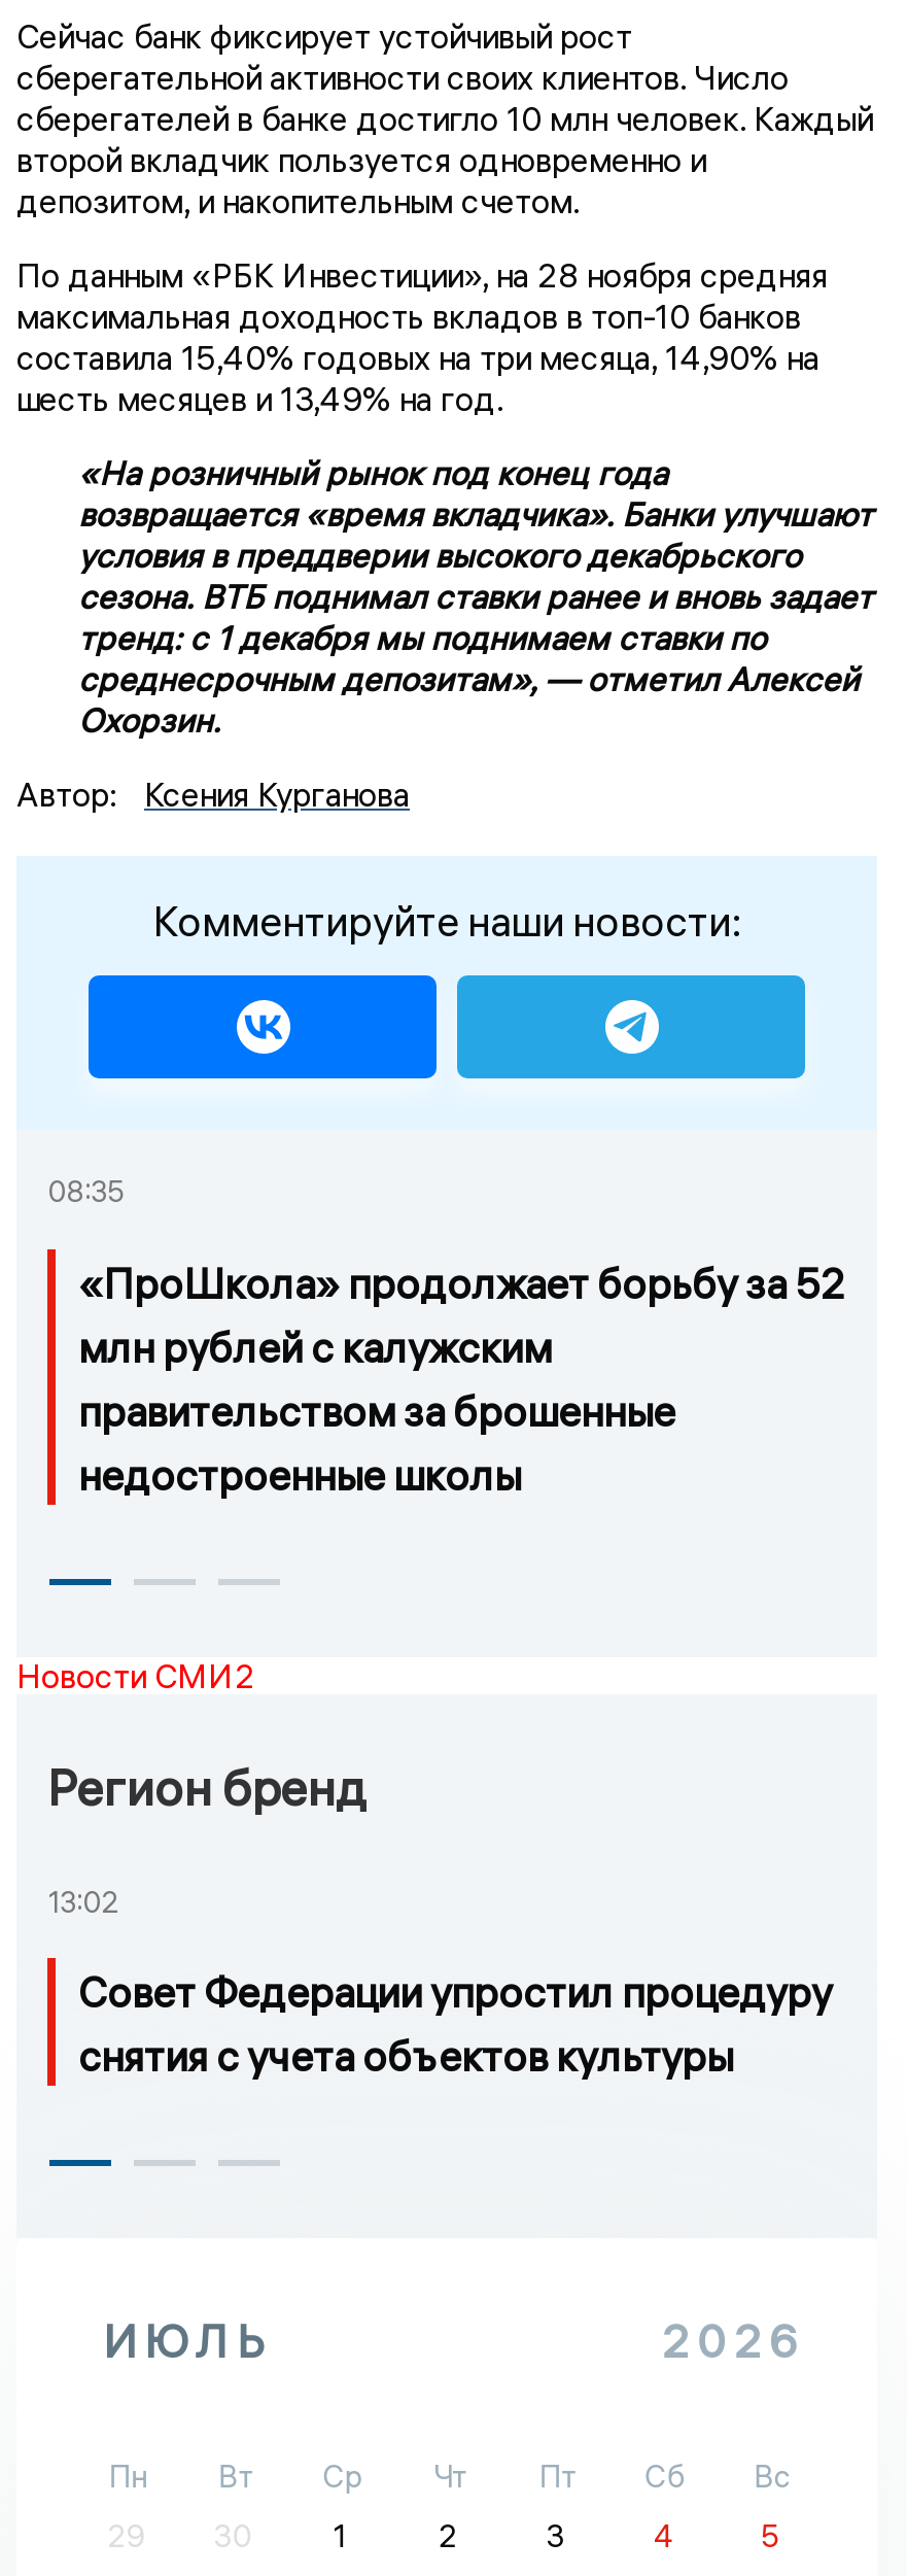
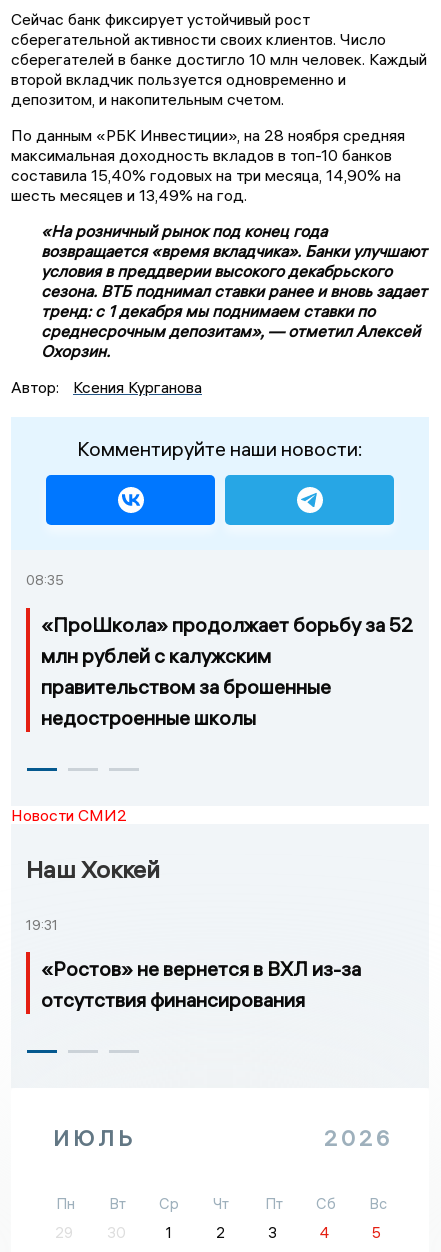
- Регион бренд
+ Наш Хоккей

- 13:02
+ 19:31

- Совет Федерации упростил процедуру
- снятия с учета объектов культуры
+ «Ростов» не вернется в ВХЛ из-за
+ отсутствия финансирования
